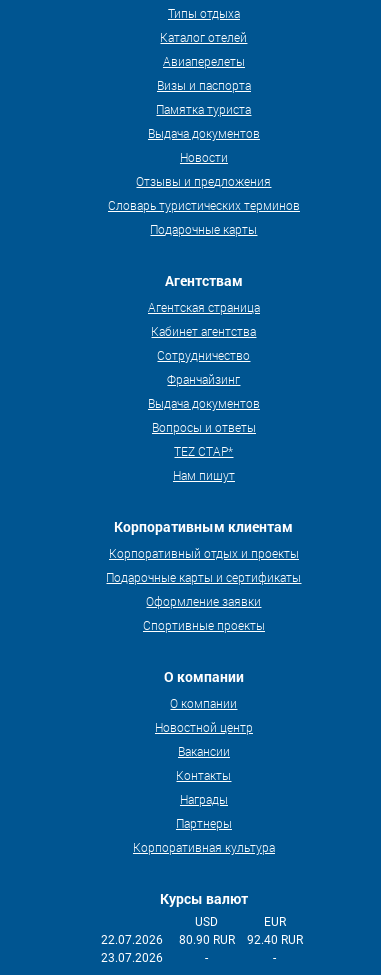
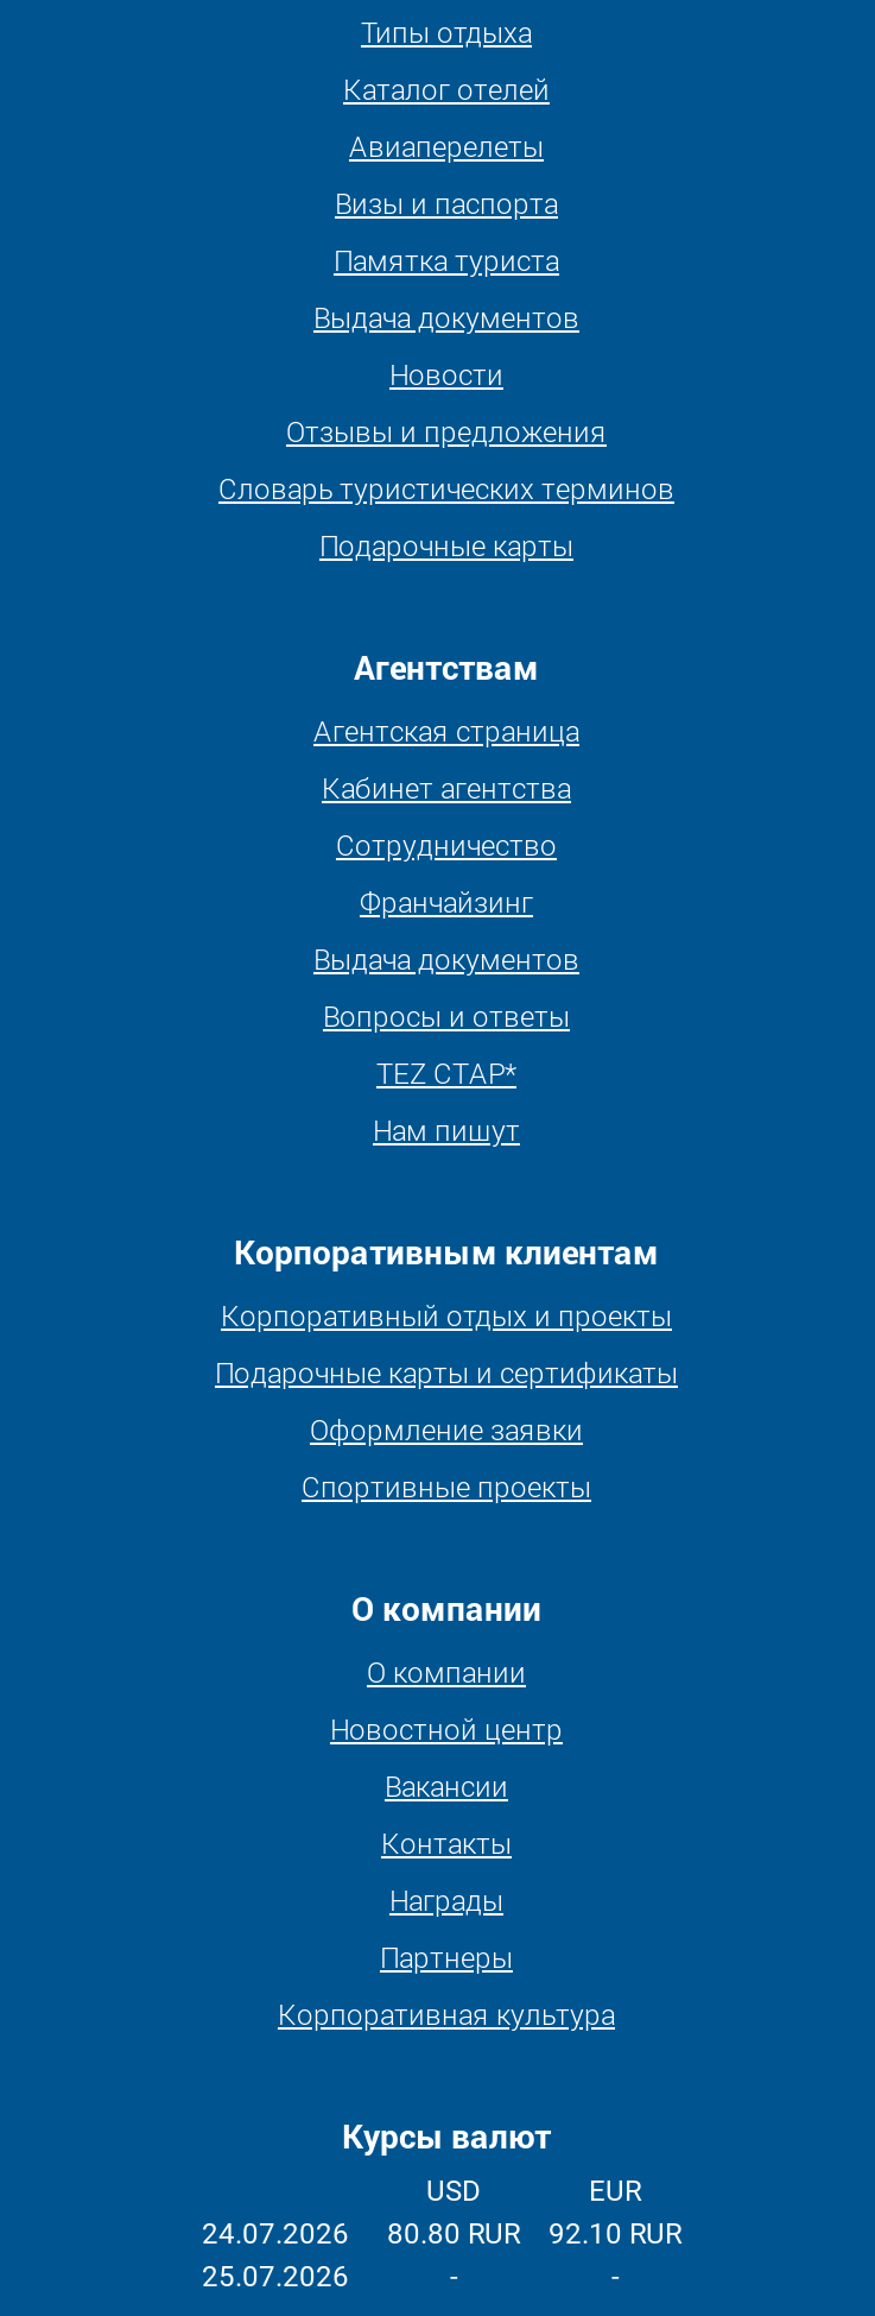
- 22.07.2026
+ 24.07.2026

- 80.90 RUR
+ 80.80 RUR

- 92.40 RUR
+ 92.10 RUR

- 23.07.2026
+ 25.07.2026
